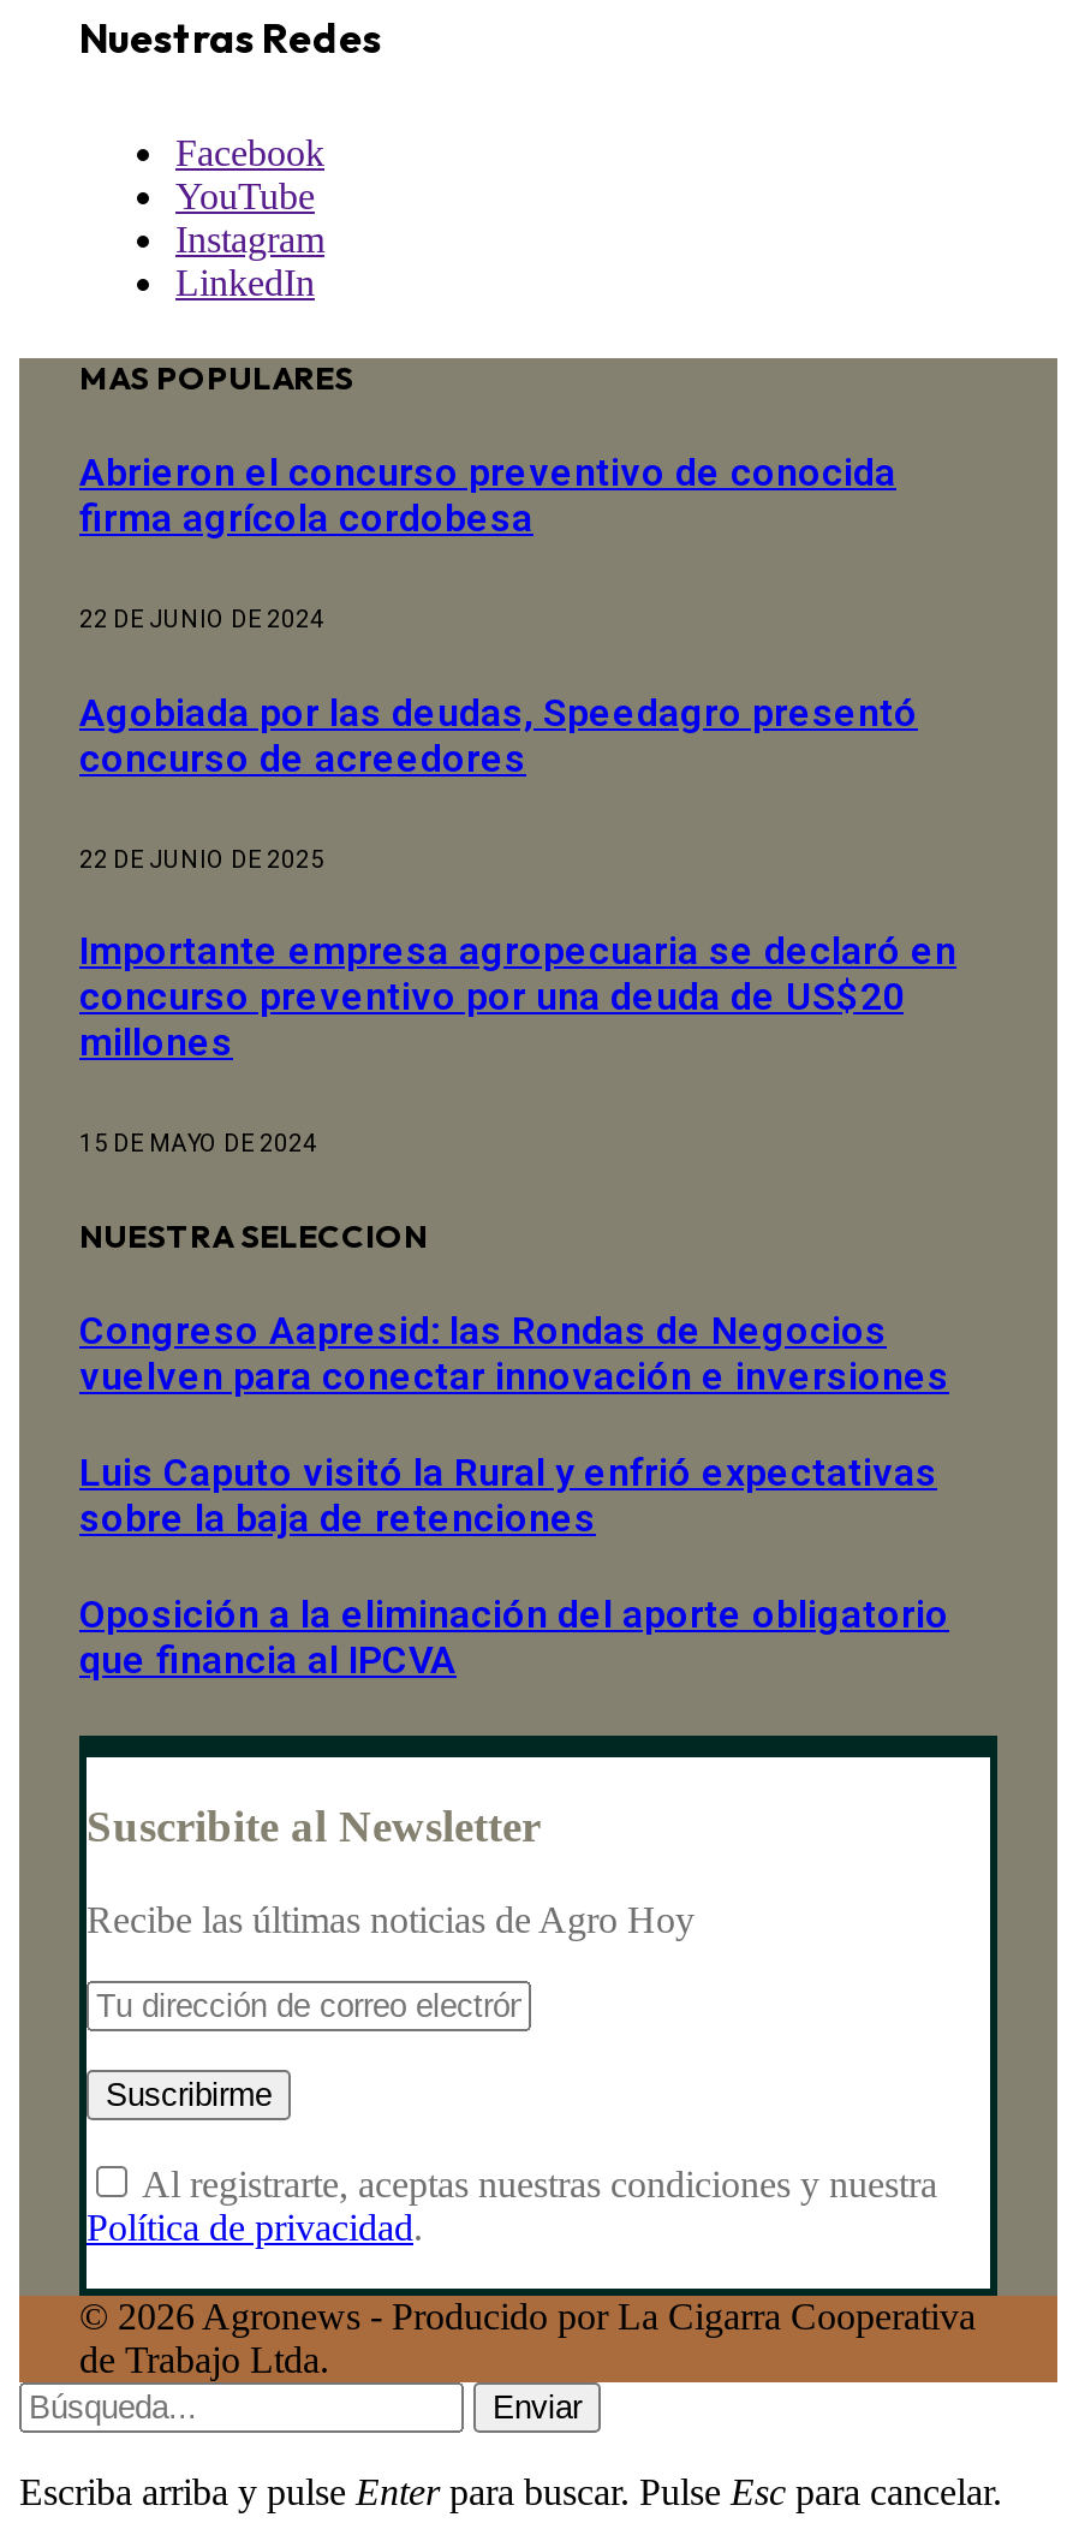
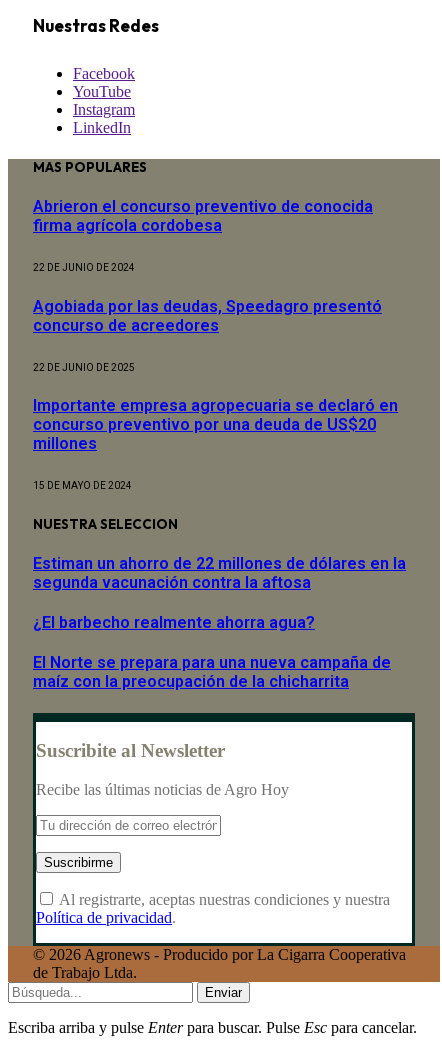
- Congreso Aapresid: las Rondas de Negocios
- vuelven para conectar innovación e inversiones
+ Estiman un ahorro de 22 millones de dólares en la
+ segunda vacunación contra la aftosa

- Luis Caputo visitó la Rural y enfrió expectativas
- sobre la baja de retenciones
+ ¿El barbecho realmente ahorra agua?

- Oposición a la eliminación del aporte obligatorio
- que financia al IPCVA
+ El Norte se prepara para una nueva campaña de
+ maíz con la preocupación de la chicharrita
